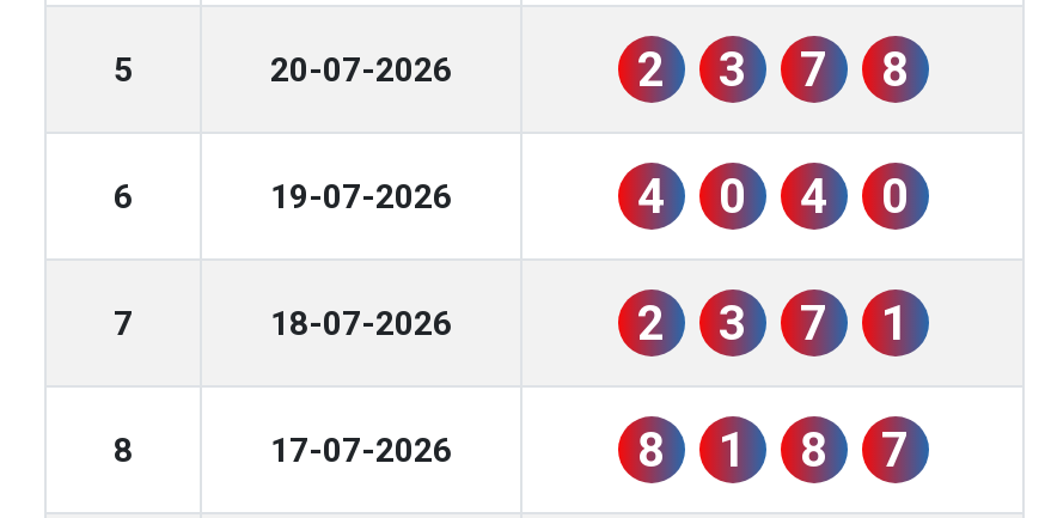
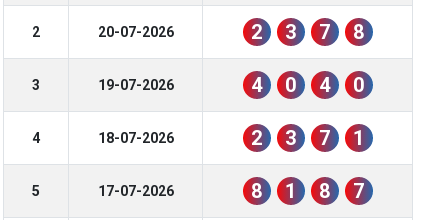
- 5
+ 2

- 6
+ 3

- 7
+ 4

- 8
+ 5
